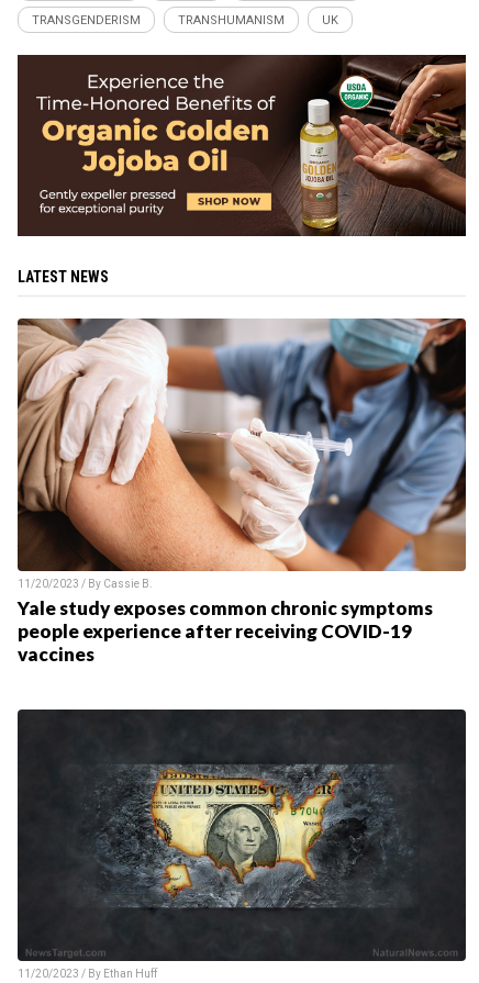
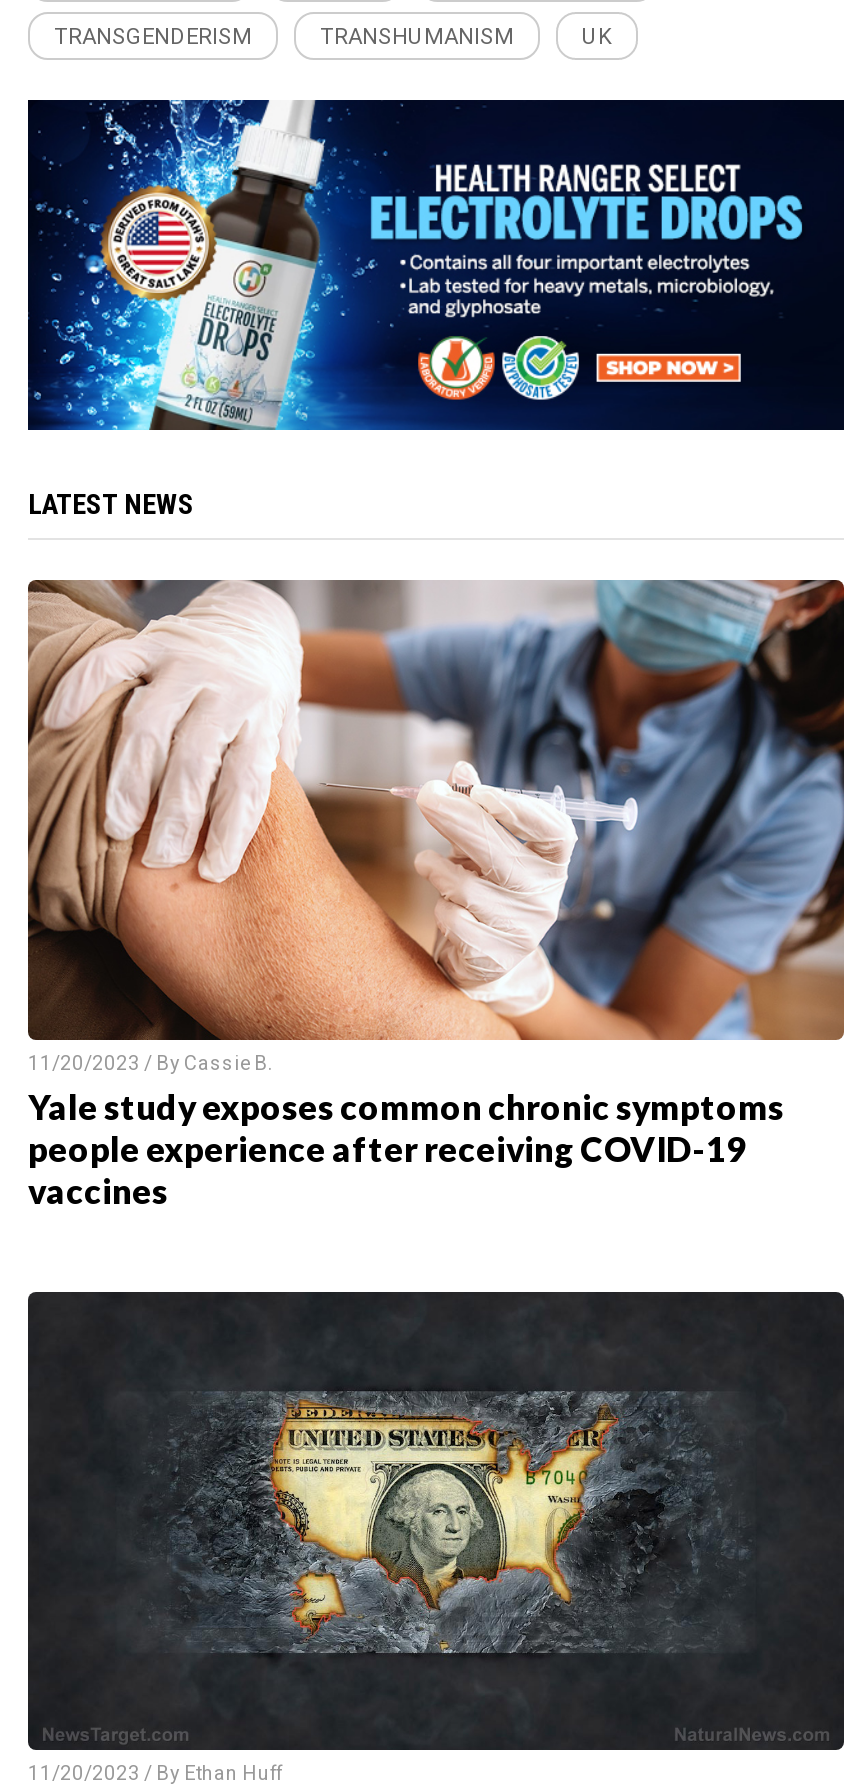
- [image]
+ [image]
